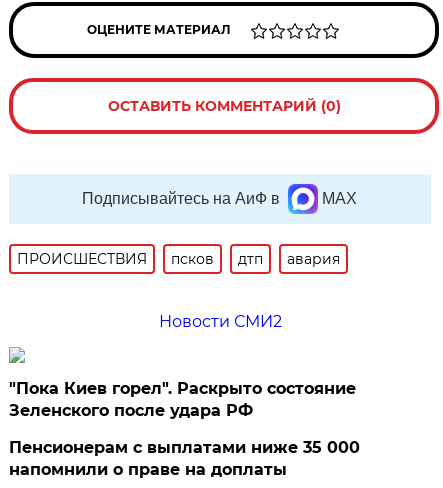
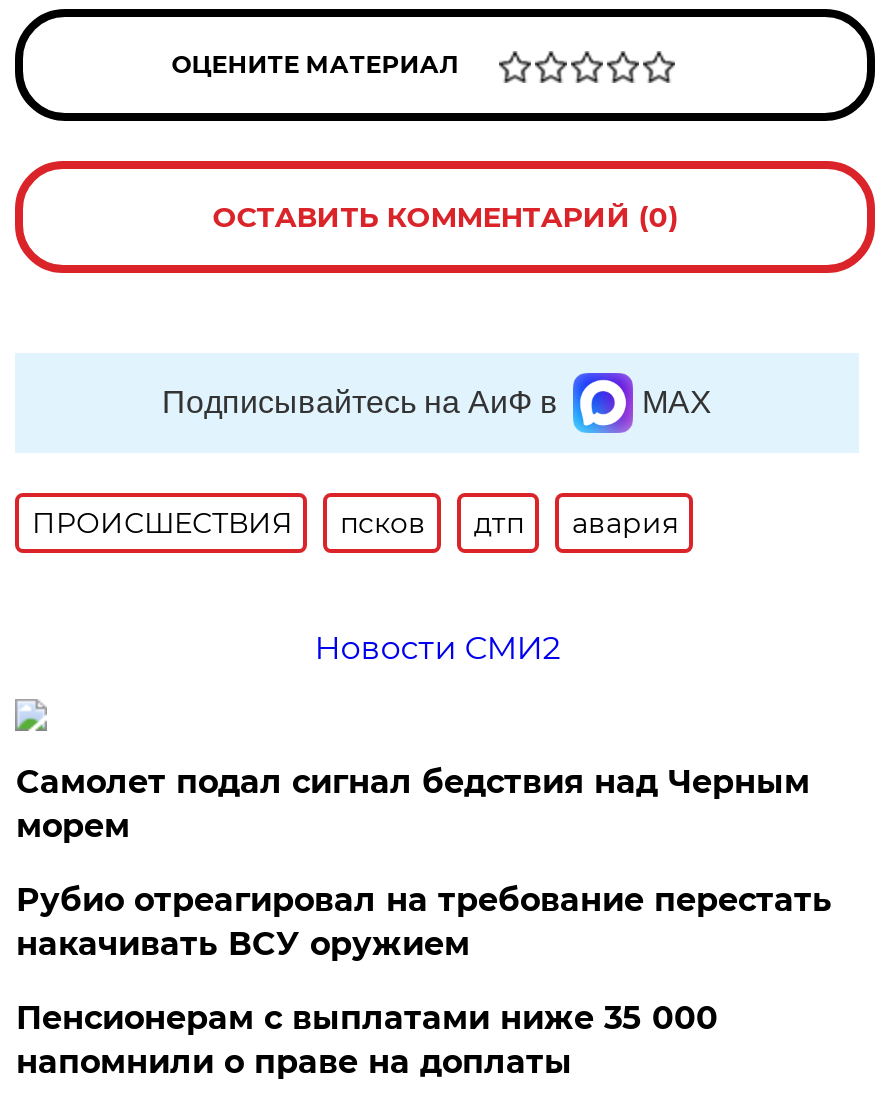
- "Пока Киев горел". Раскрыто состояние
- Зеленского после удара РФ
+ Самолет подал сигнал бедствия над Черным
+ морем
+ Рубио отреагировал на требование перестать
+ накачивать ВСУ оружием
